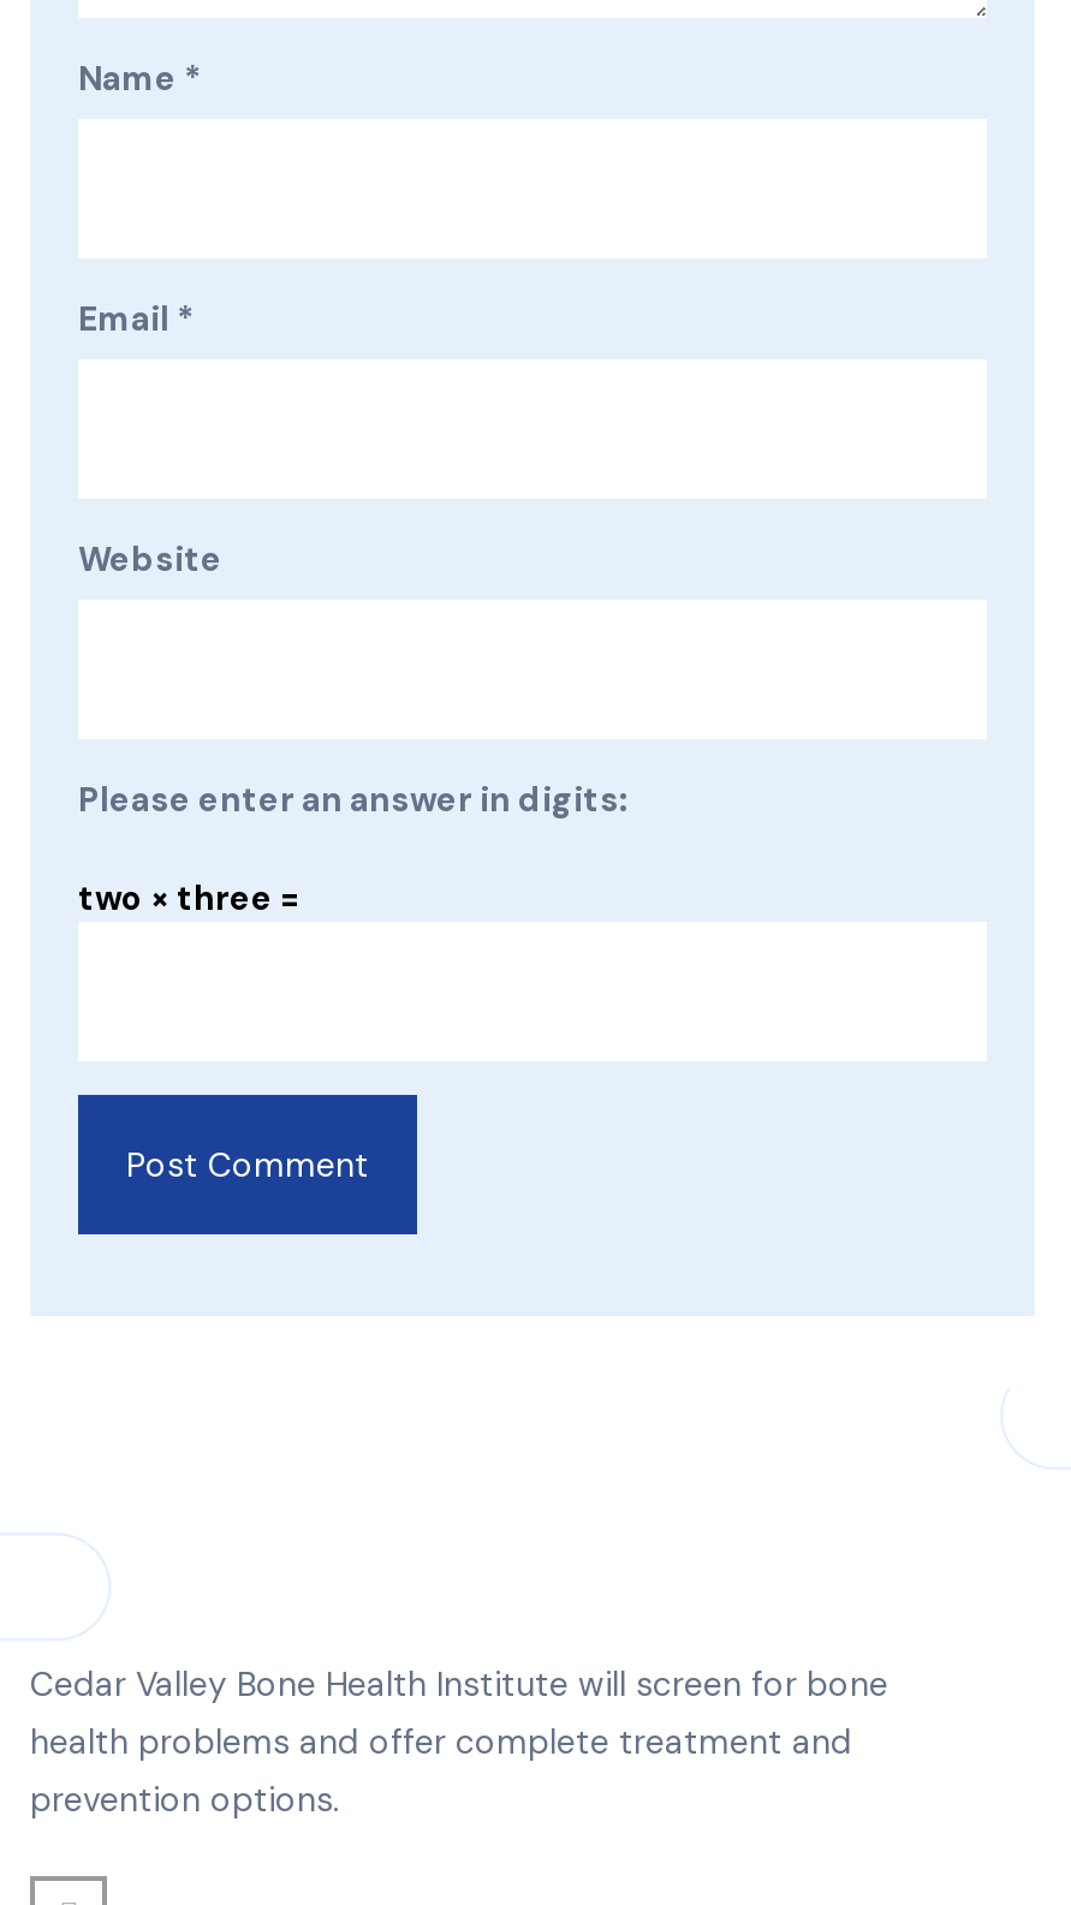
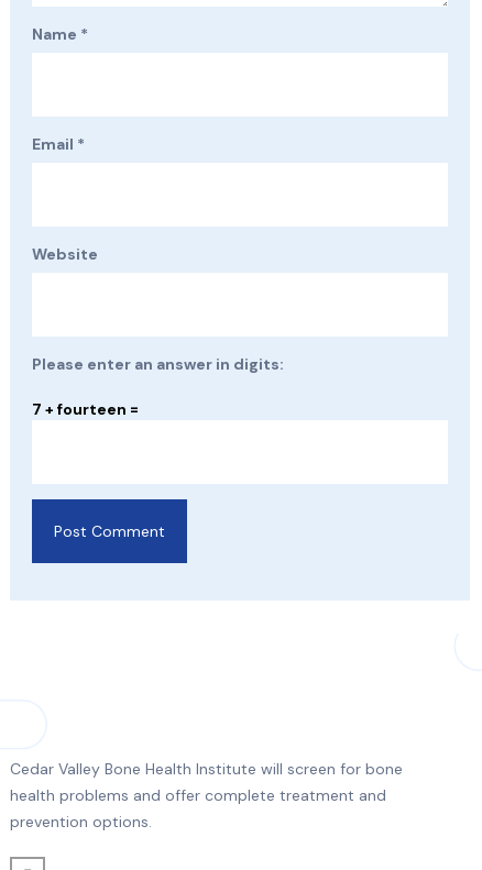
- two × three =
+ 7 + fourteen =
